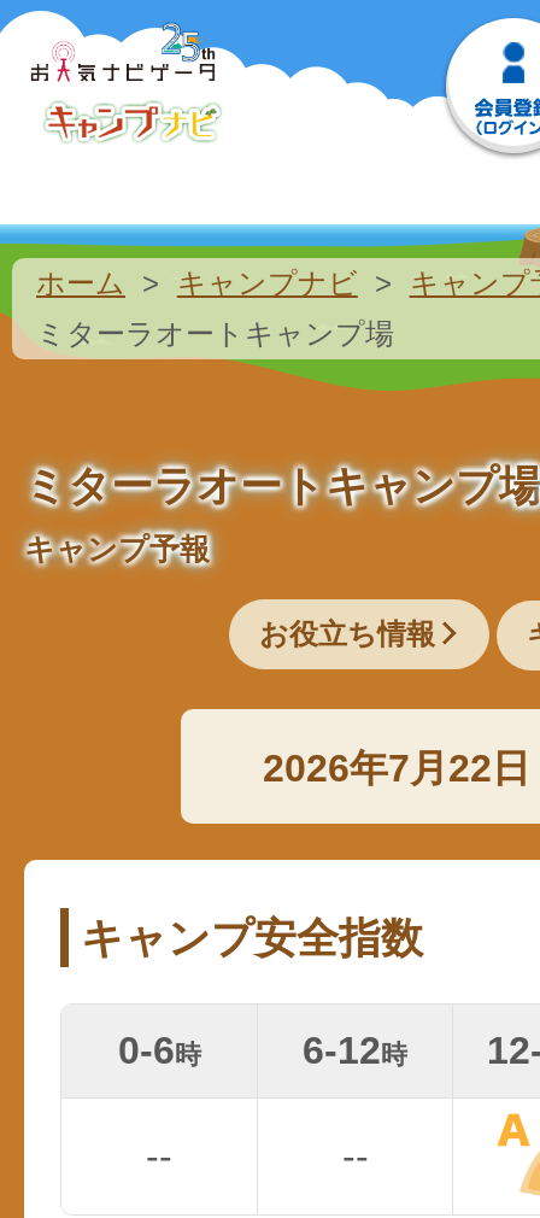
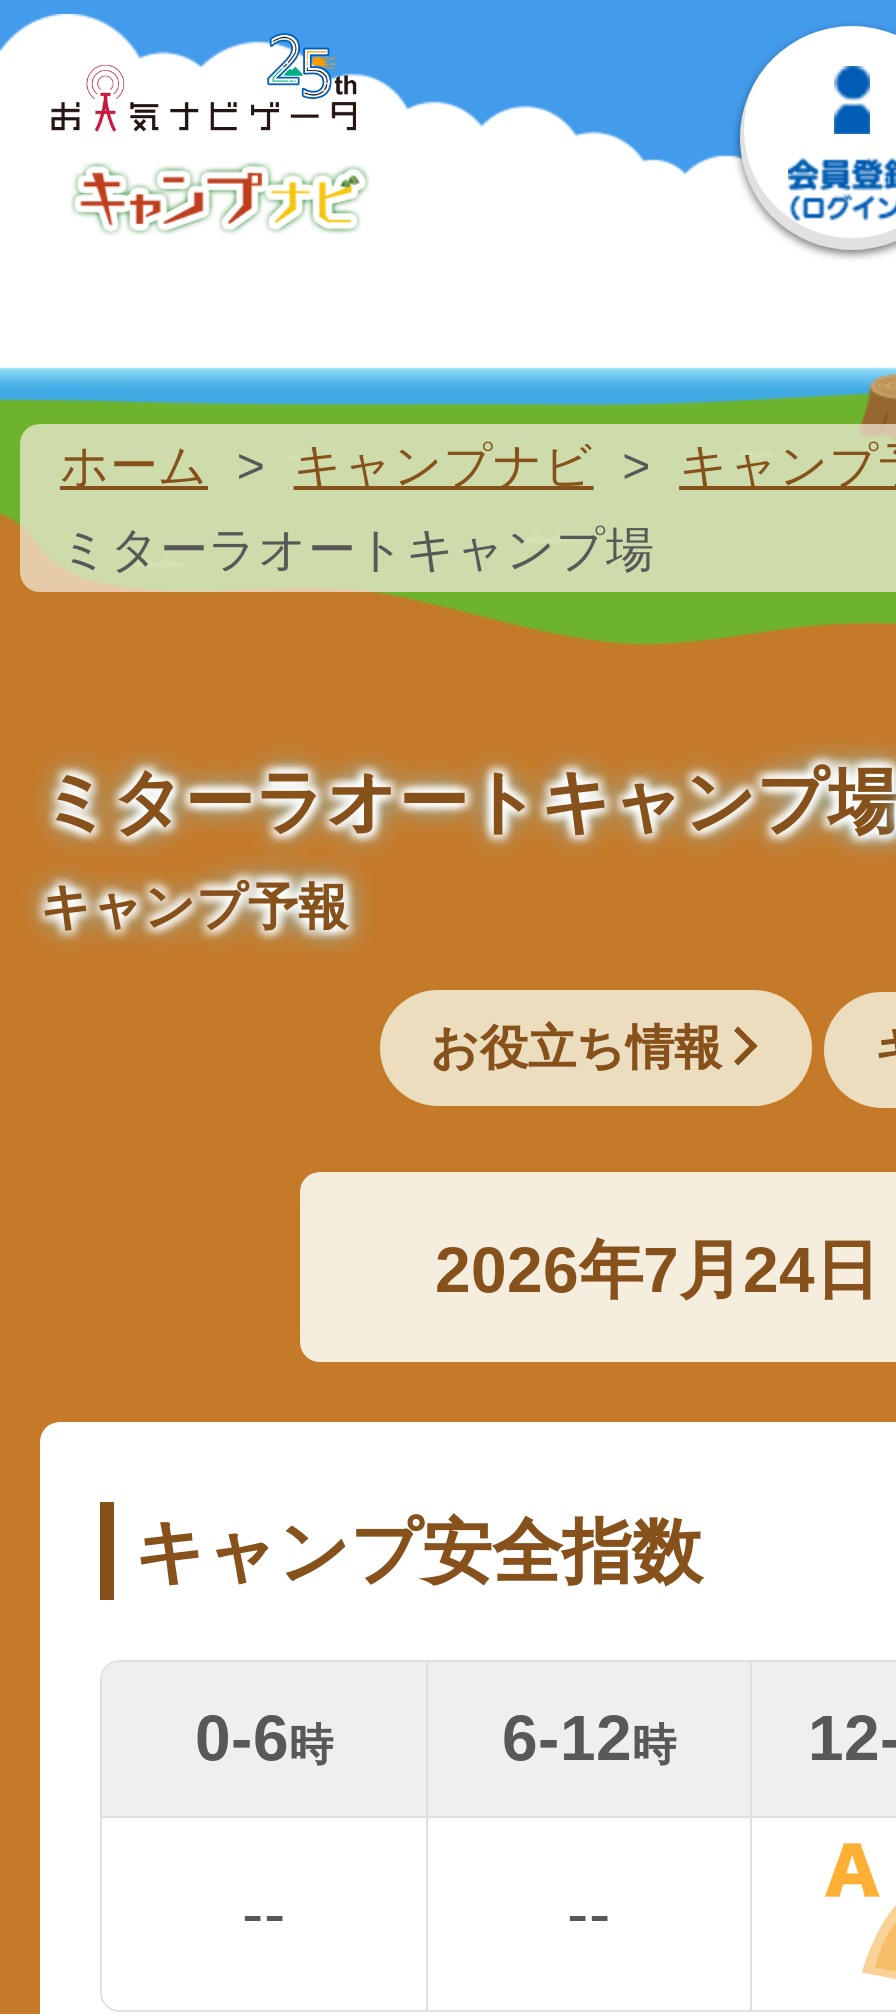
- 2026年7月22日
+ 2026年7月24日
